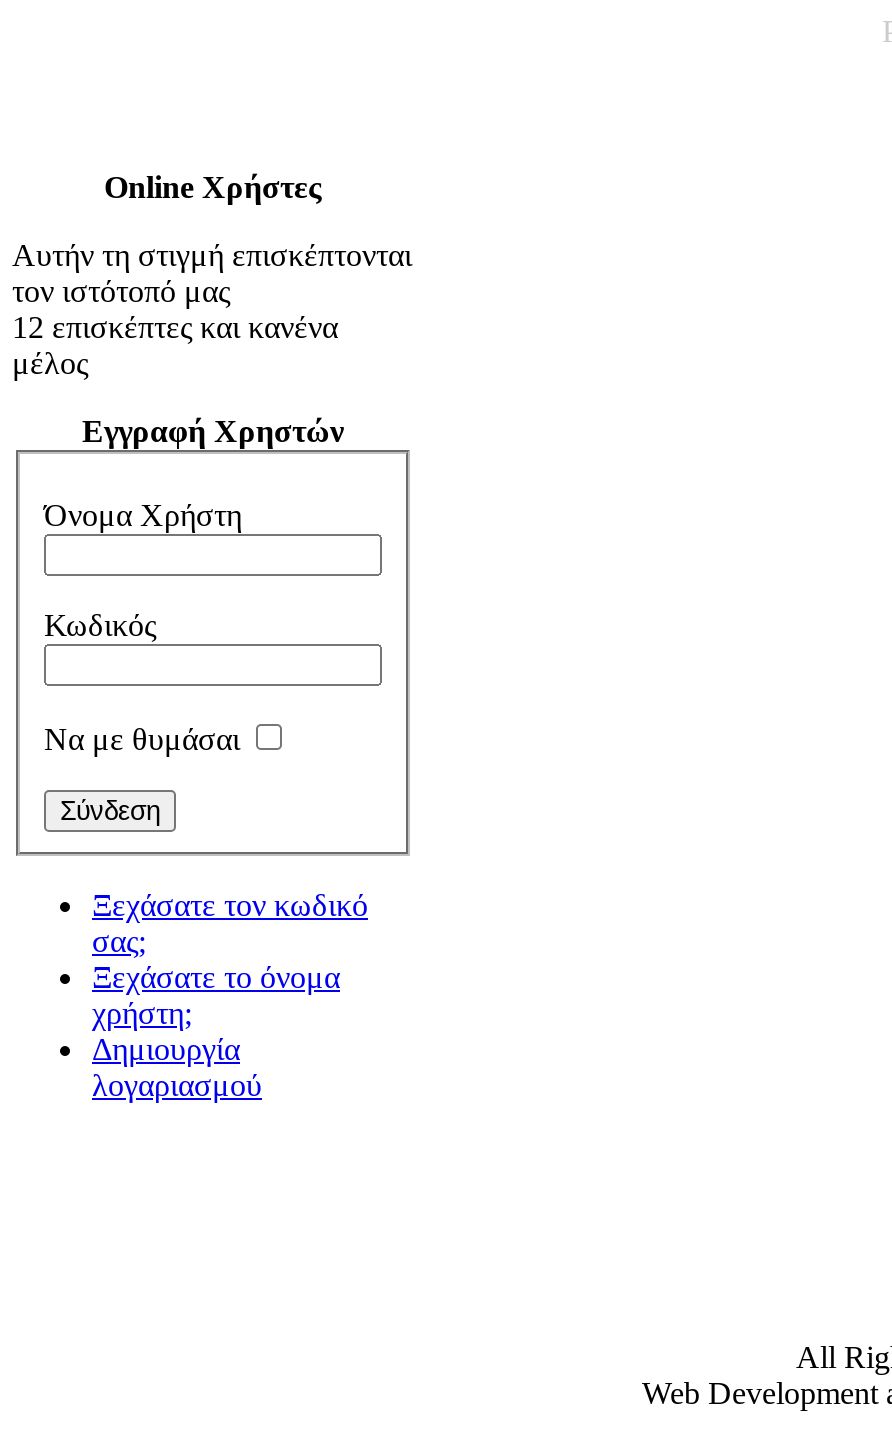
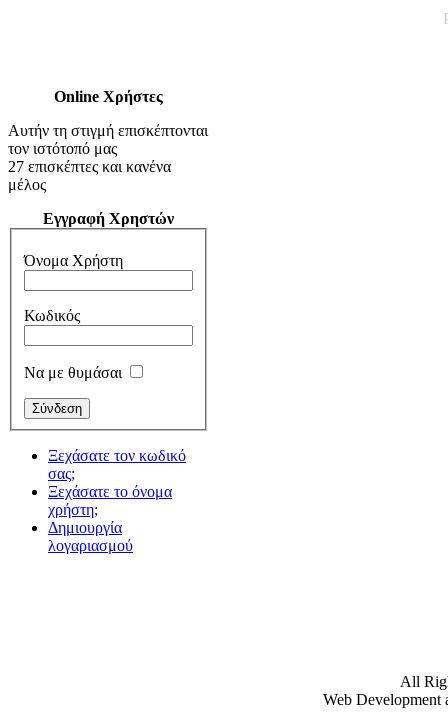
- 12 επισκέπτες και κανένα
+ 27 επισκέπτες και κανένα
